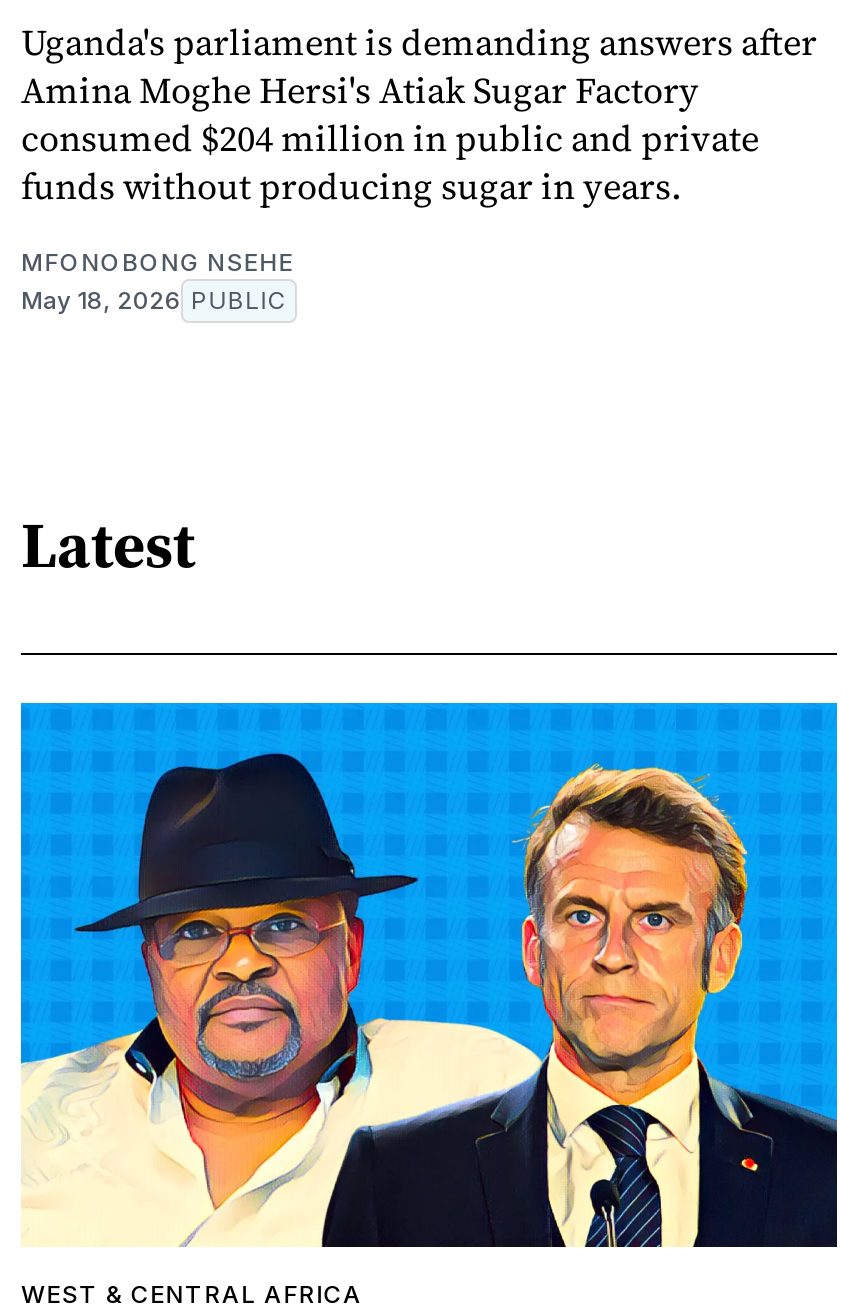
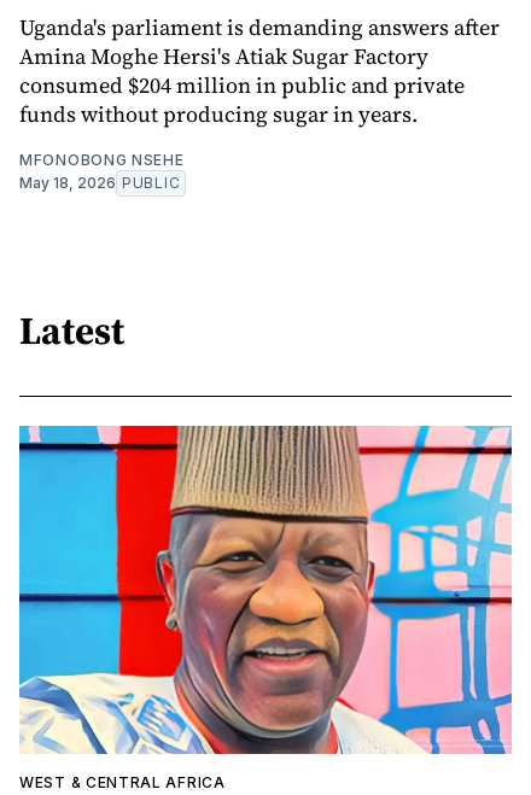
- [image]
+ [image]
